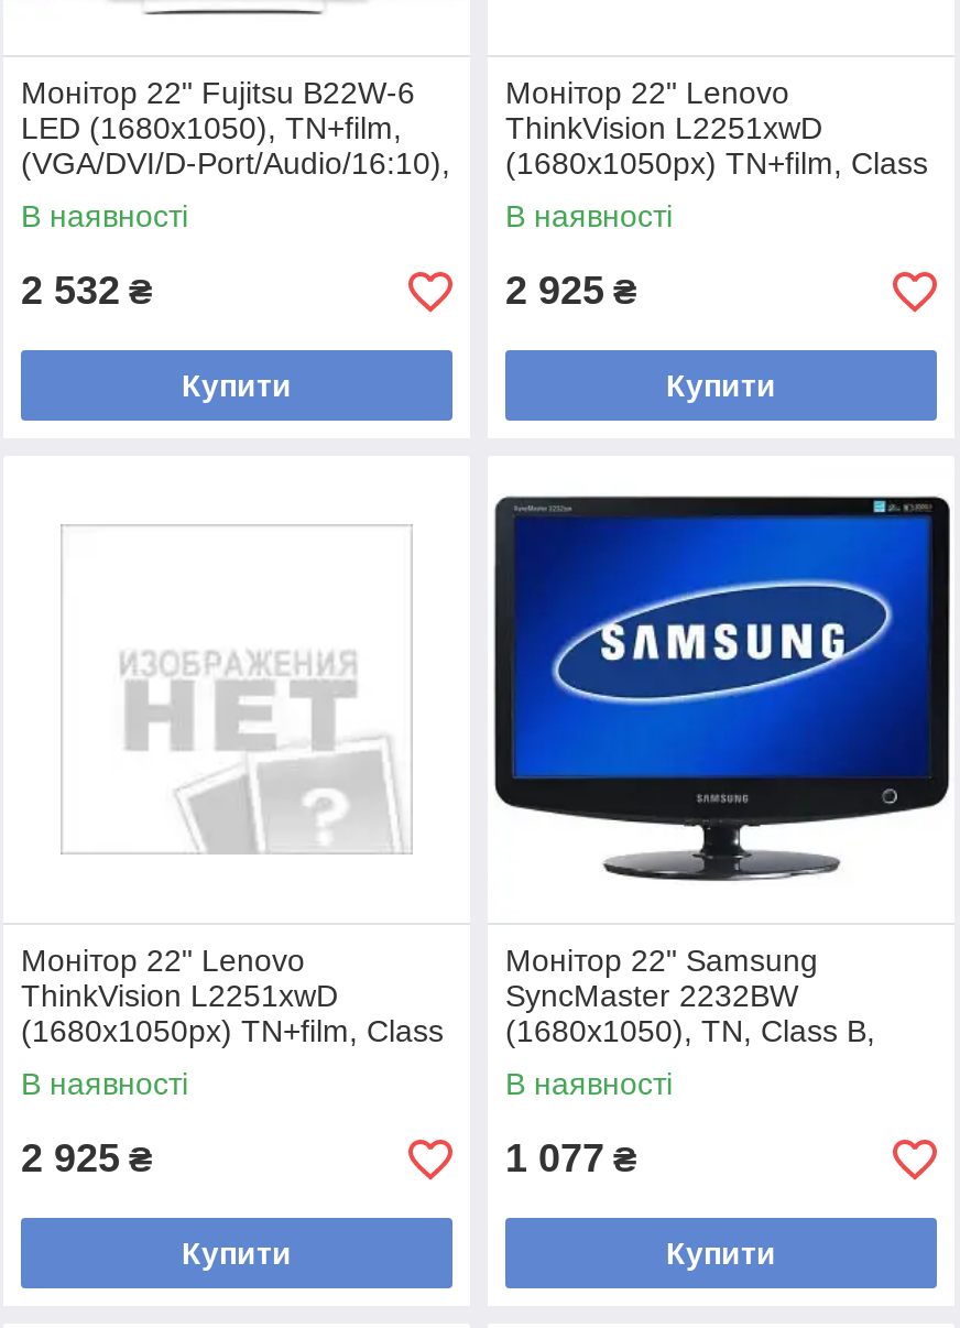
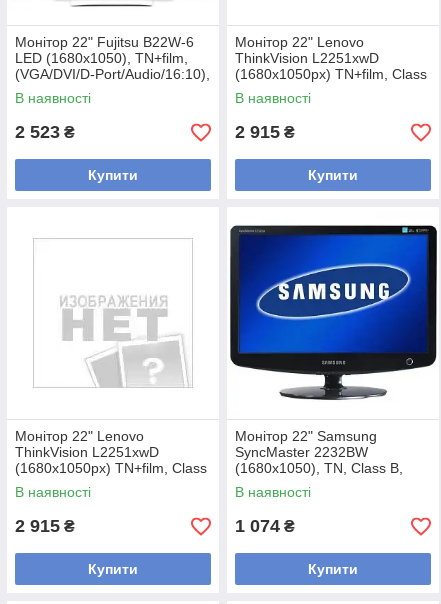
- 2 532 ₴
+ 2 523 ₴

- 2 925 ₴
+ 2 915 ₴

- 2 925 ₴
+ 2 915 ₴

- 1 077 ₴
+ 1 074 ₴
